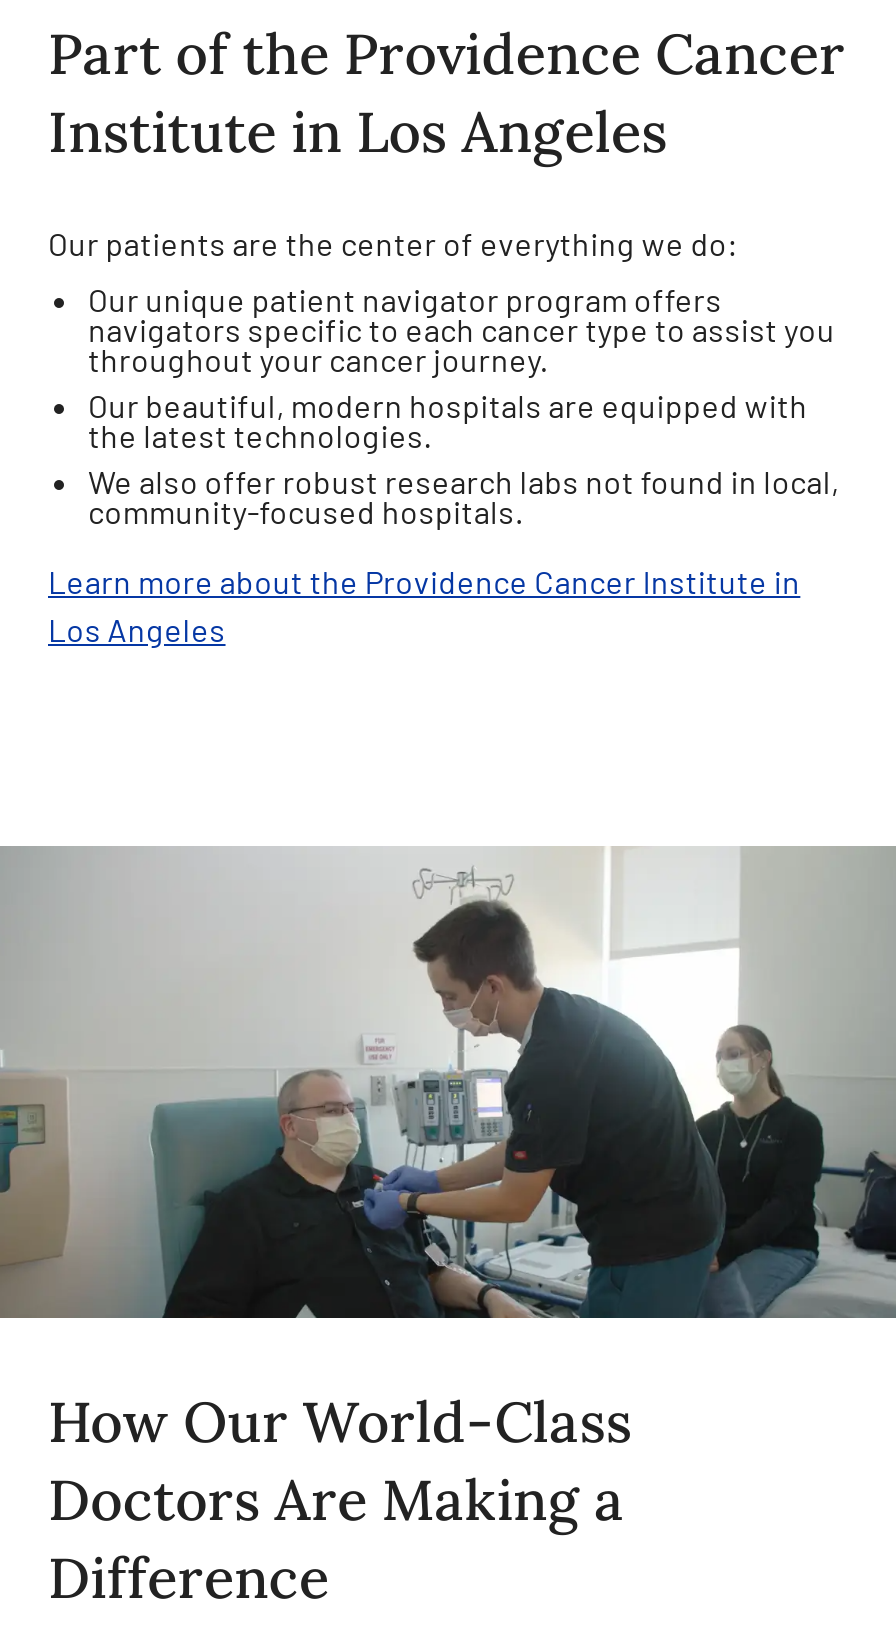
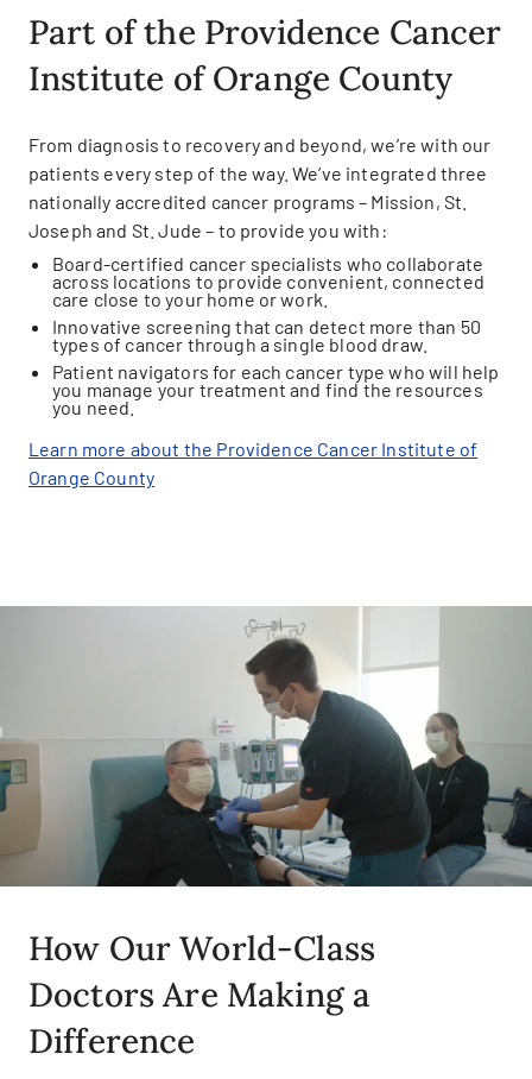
- Institute in Los Angeles
+ Institute of Orange County

- Our patients are the center of everything we do:
+ From diagnosis to recovery and beyond, we’re with our
+ patients every step of the way. We’ve integrated three
+ nationally accredited cancer programs – Mission, St.
+ Joseph and St. Jude – to provide you with:

- Our unique patient navigator program offers
- navigators specific to each cancer type to assist you
- throughout your cancer journey.
- Our beautiful, modern hospitals are equipped with
- the latest technologies.
- We also offer robust research labs not found in local,
- community-focused hospitals.
+ Board-certified cancer specialists who collaborate
+ across locations to provide convenient, connected
+ care close to your home or work.
+ Innovative screening that can detect more than 50
+ types of cancer through a single blood draw.
+ Patient navigators for each cancer type who will help
+ you manage your treatment and find the resources
+ you need.

- Learn more about the Providence Cancer Institute in
- Los Angeles
+ Learn more about the Providence Cancer Institute of
+ Orange County
